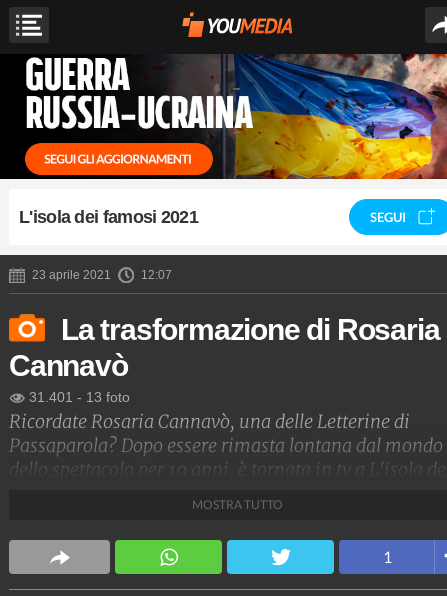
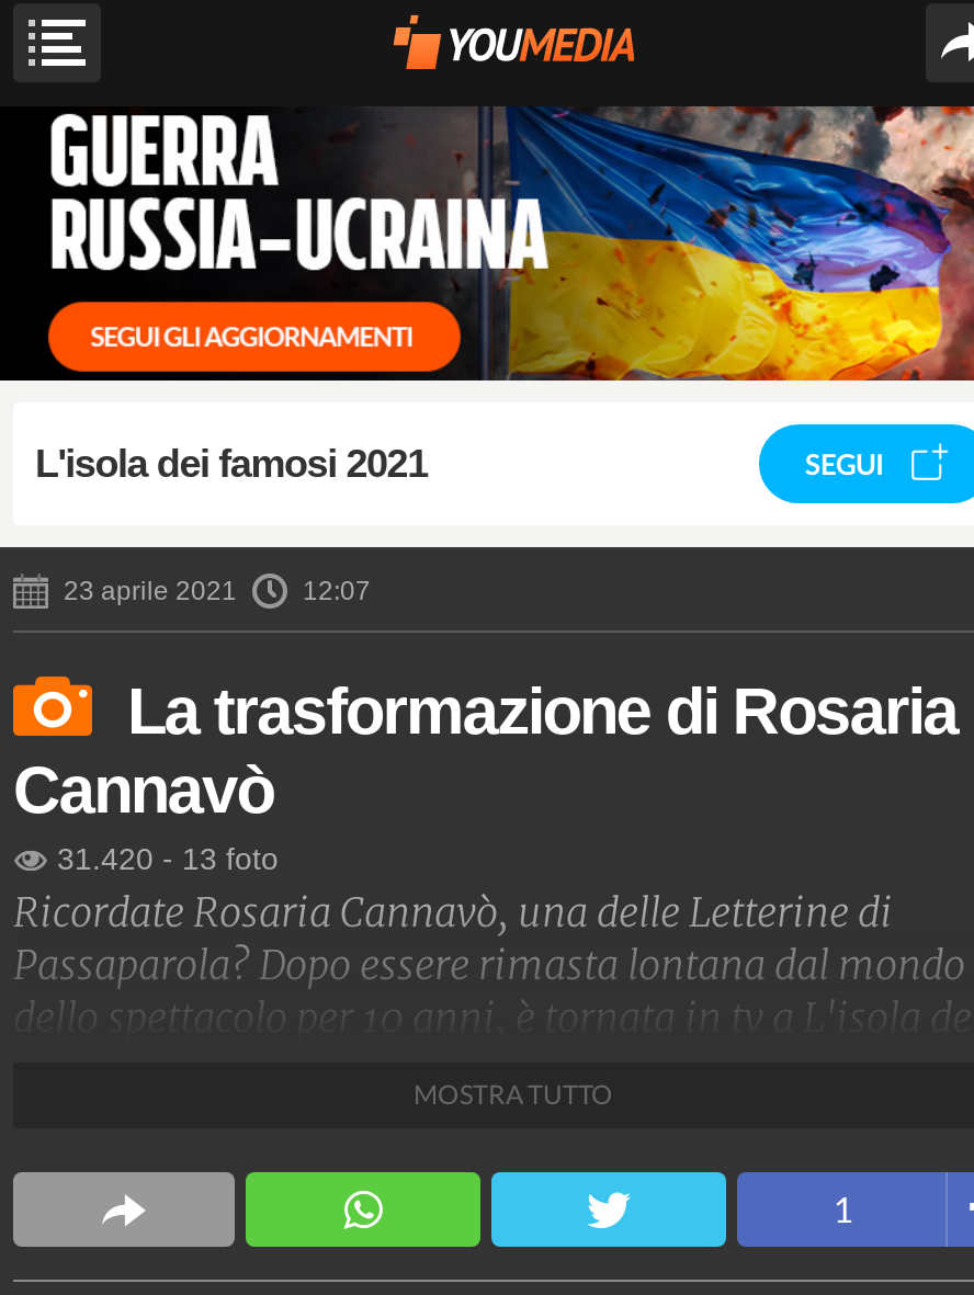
- 31.401 - 13 foto
+ 31.420 - 13 foto
